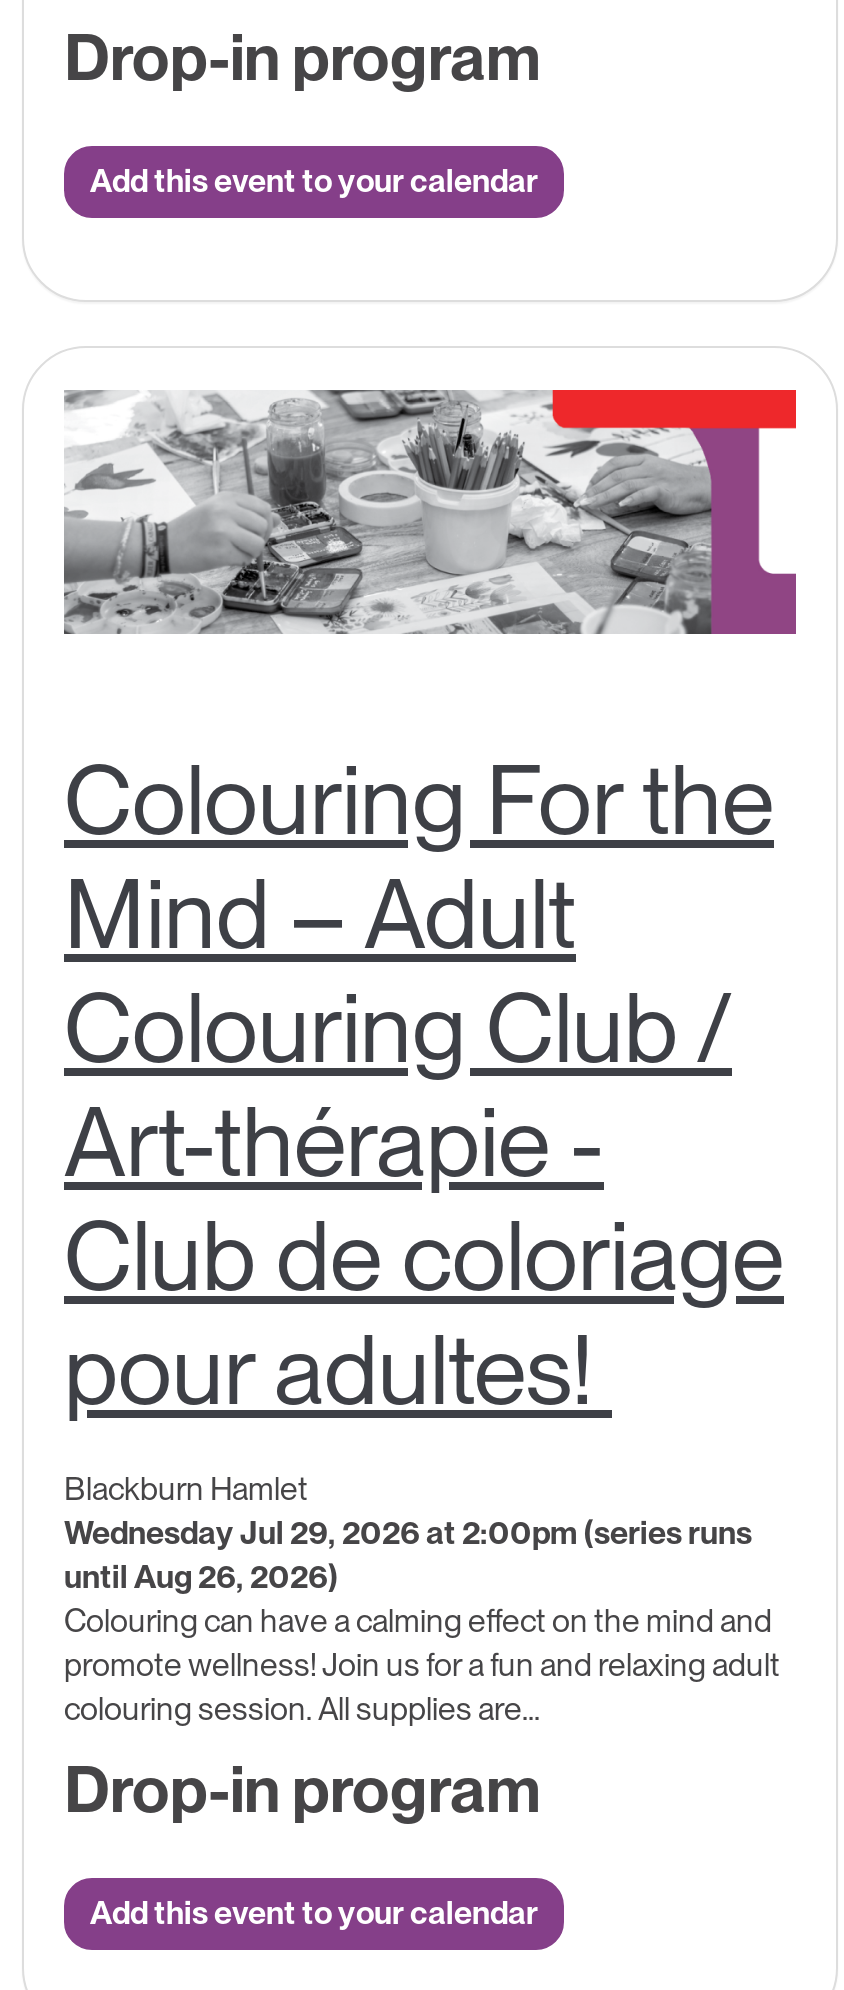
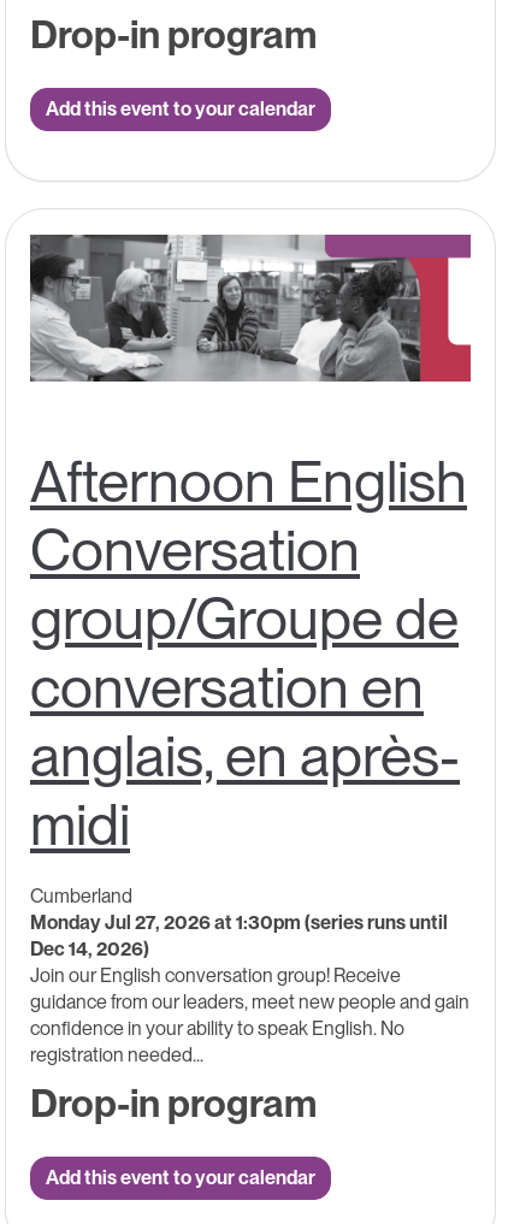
- [image]
+ [image]

- Colouring For the
- Mind – Adult
- Colouring Club /
- Art-thérapie -
- Club de coloriage
- pour adultes!
- Blackburn Hamlet
- Wednesday Jul 29, 2026 at 2:00pm (series runs
- until Aug 26, 2026)
- Colouring can have a calming effect on the mind and
- promote wellness! Join us for a fun and relaxing adult
- colouring session. All supplies are...
+ Afternoon English
+ Conversation
+ group/Groupe de
+ conversation en
+ anglais, en après-
+ midi
+ Cumberland
+ Monday Jul 27, 2026 at 1:30pm (series runs until
+ Dec 14, 2026)
+ Join our English conversation group! Receive
+ guidance from our leaders, meet new people and gain
+ confidence in your ability to speak English. No
+ registration needed...
